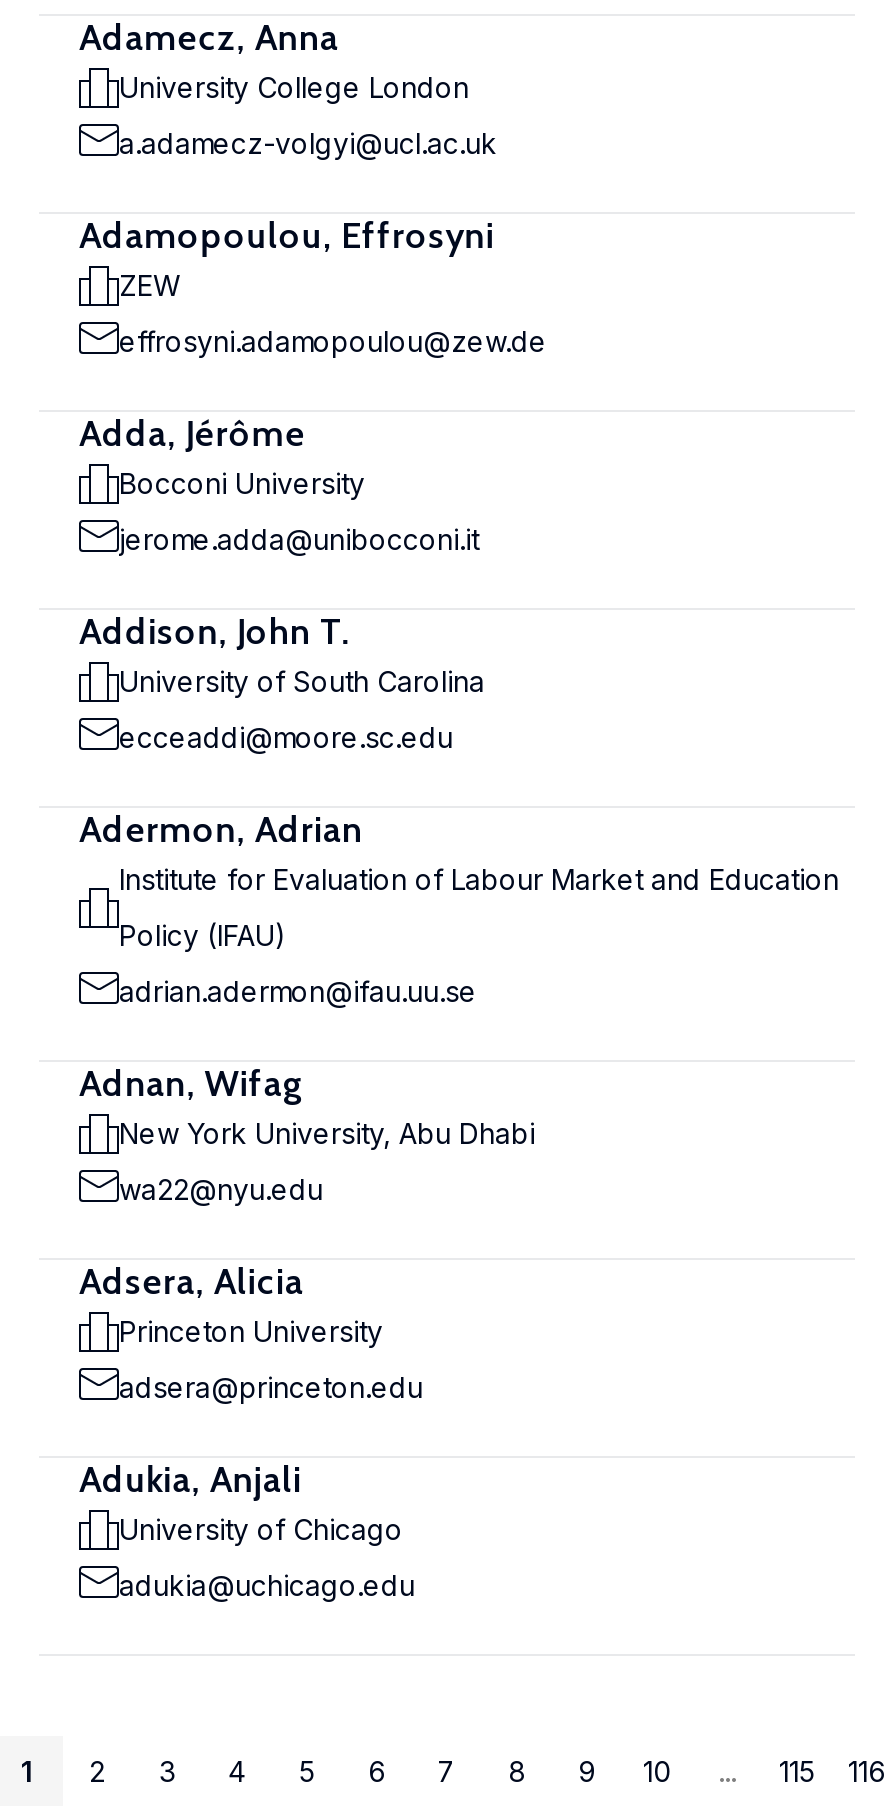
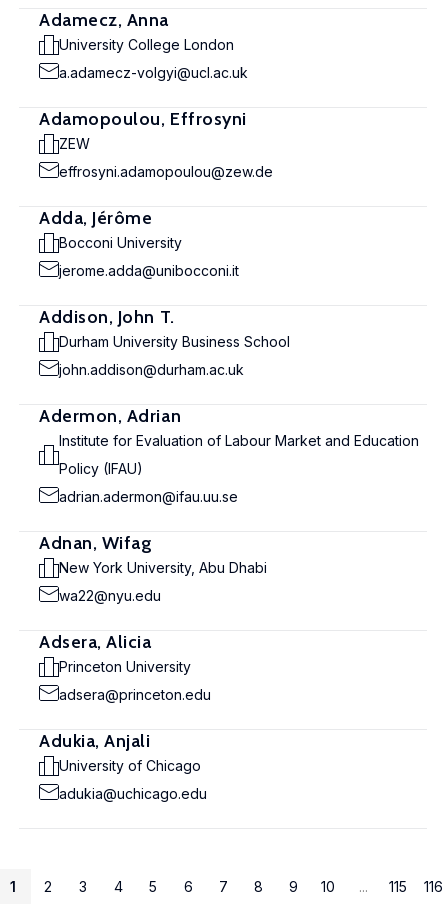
- University of South Carolina
+ Durham University Business School

- ecceaddi@moore.sc.edu
+ john.addison@durham.ac.uk
